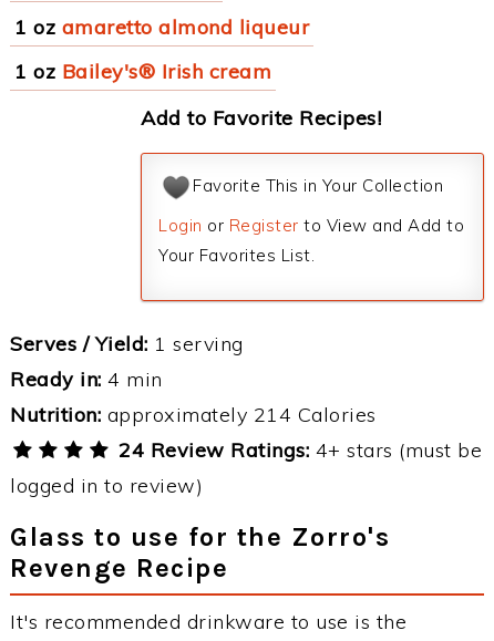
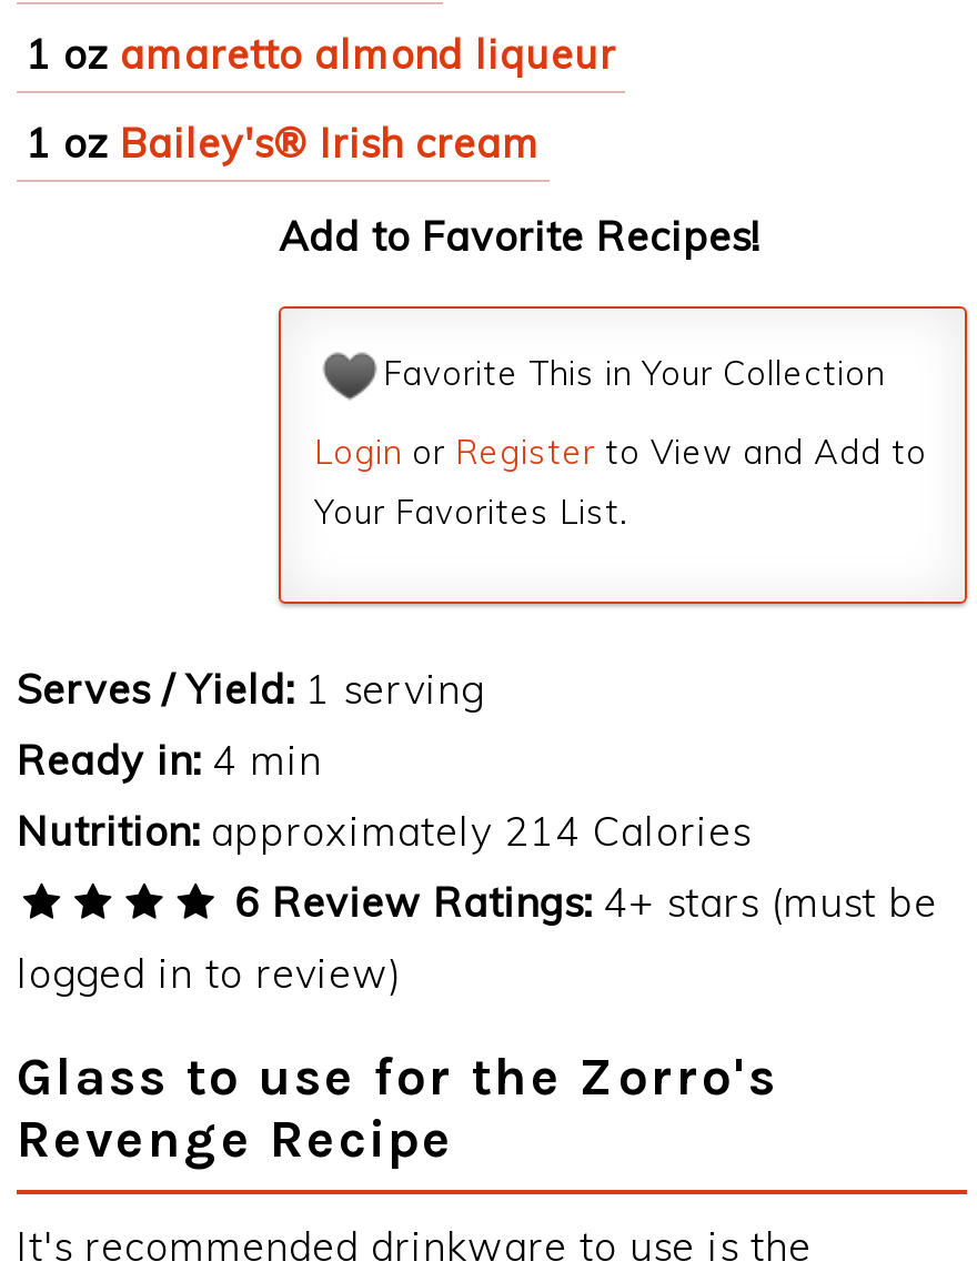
- 24 Review Ratings: 4+ stars (must be
+ 6 Review Ratings: 4+ stars (must be
